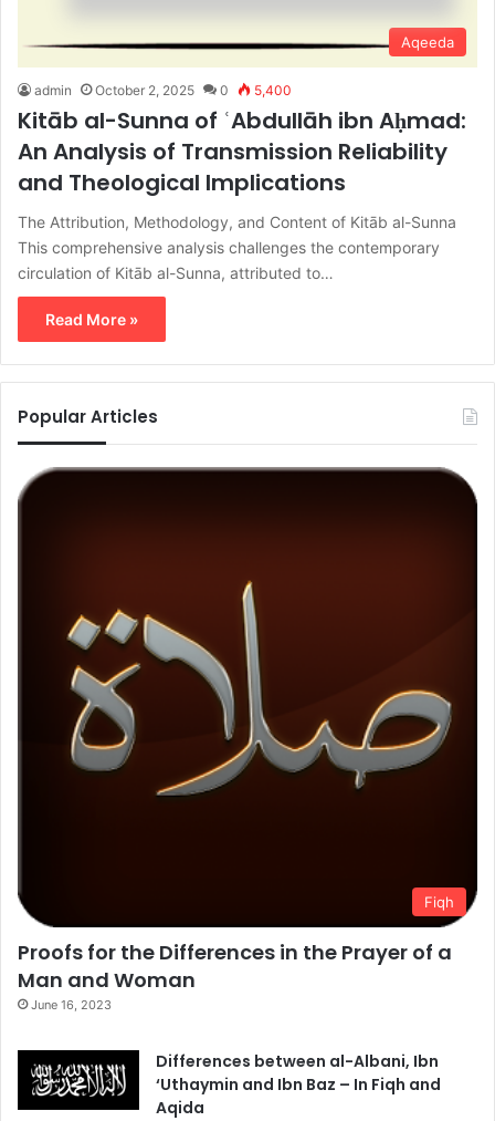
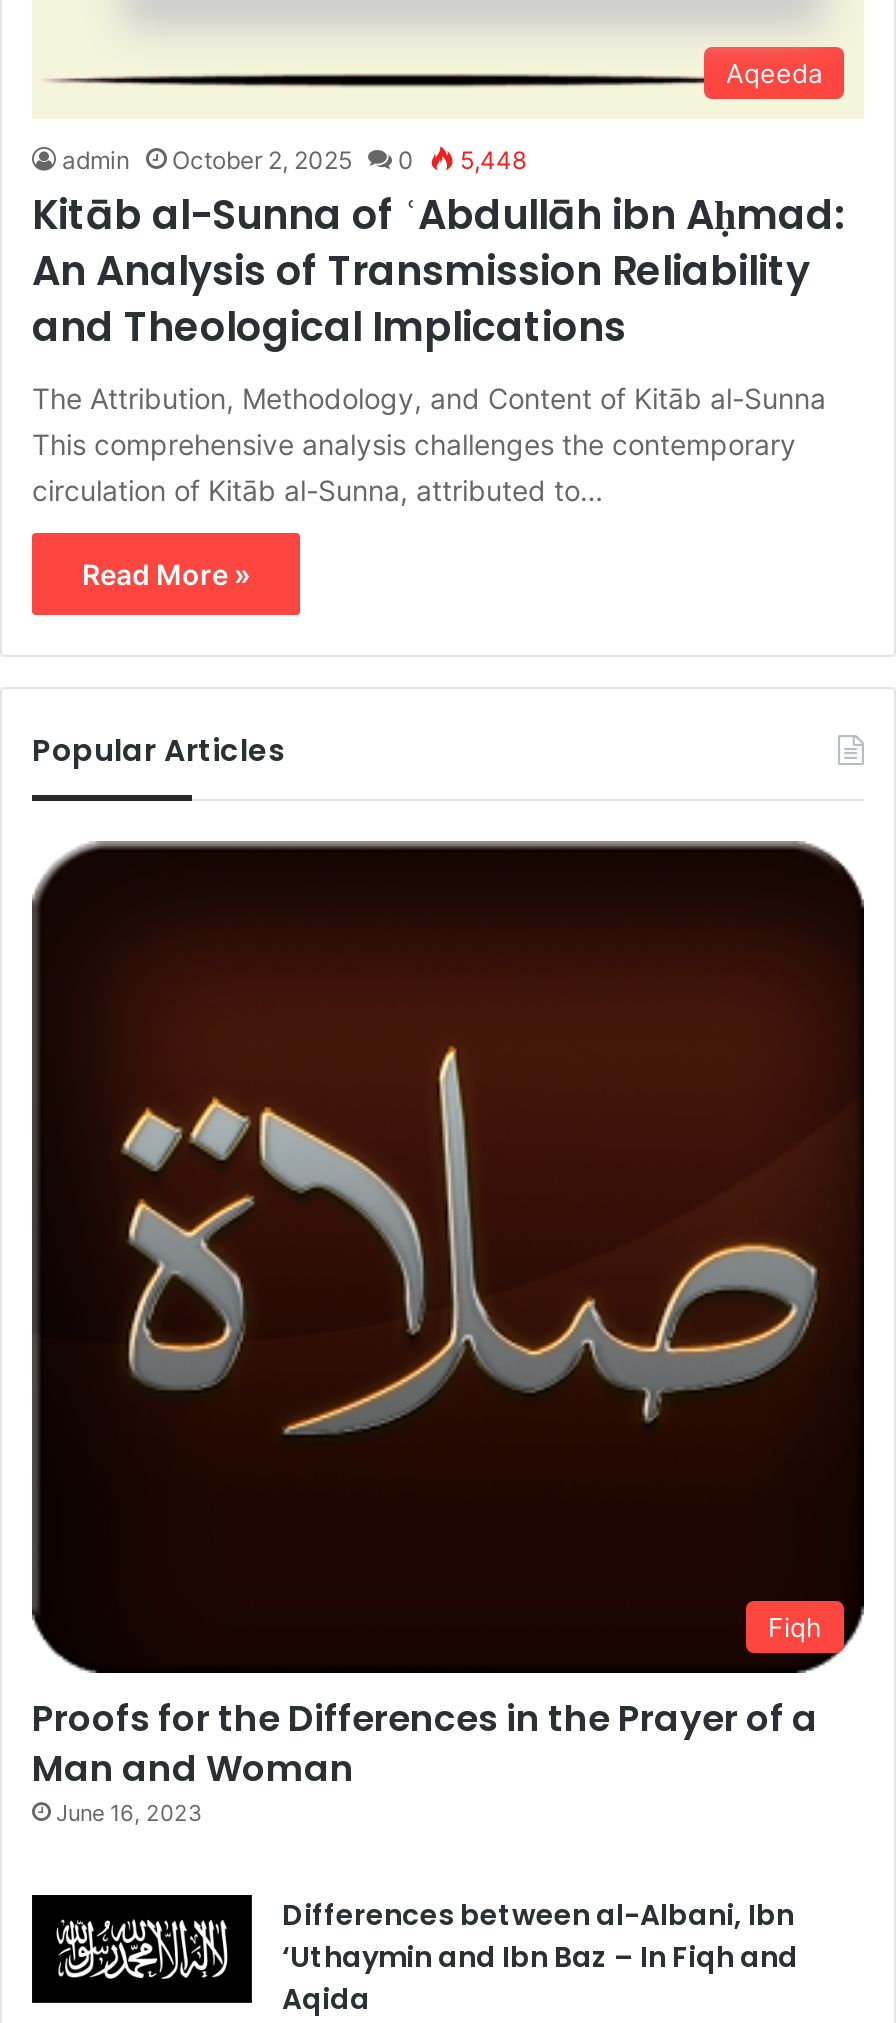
- admin October 2, 2025 0 5,400
+ admin October 2, 2025 0 5,448
